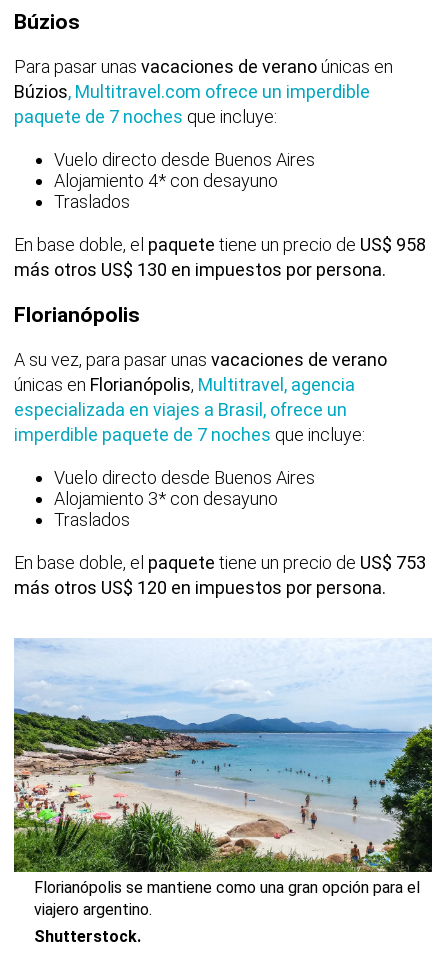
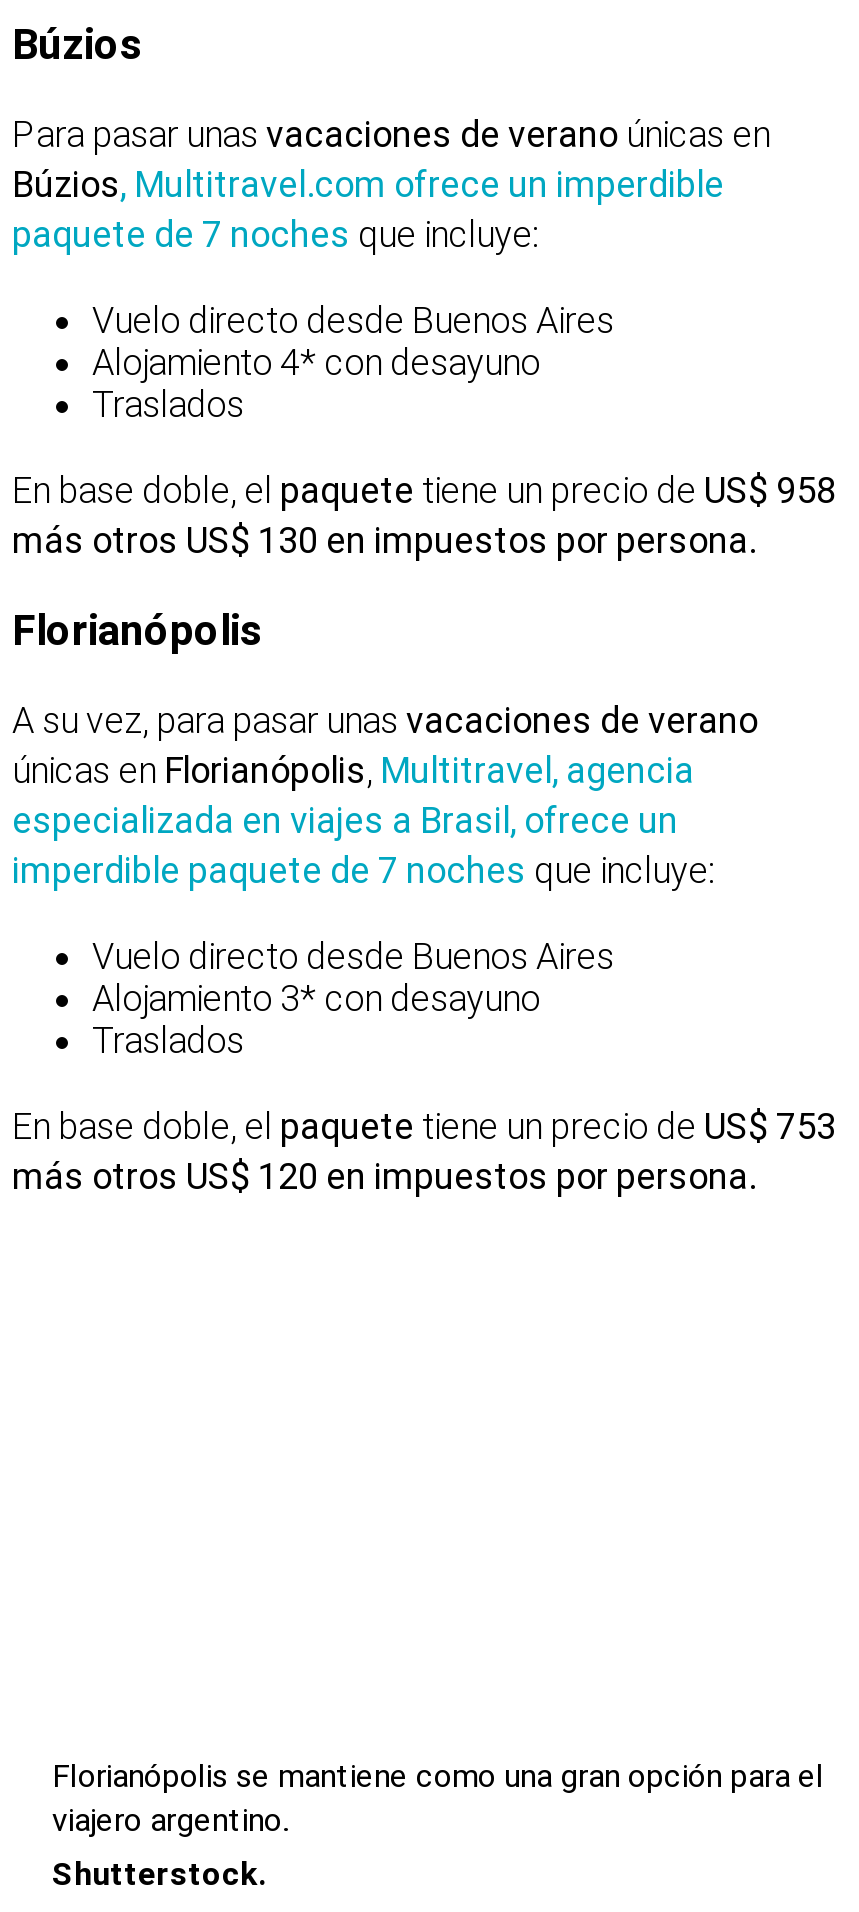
- [image]
